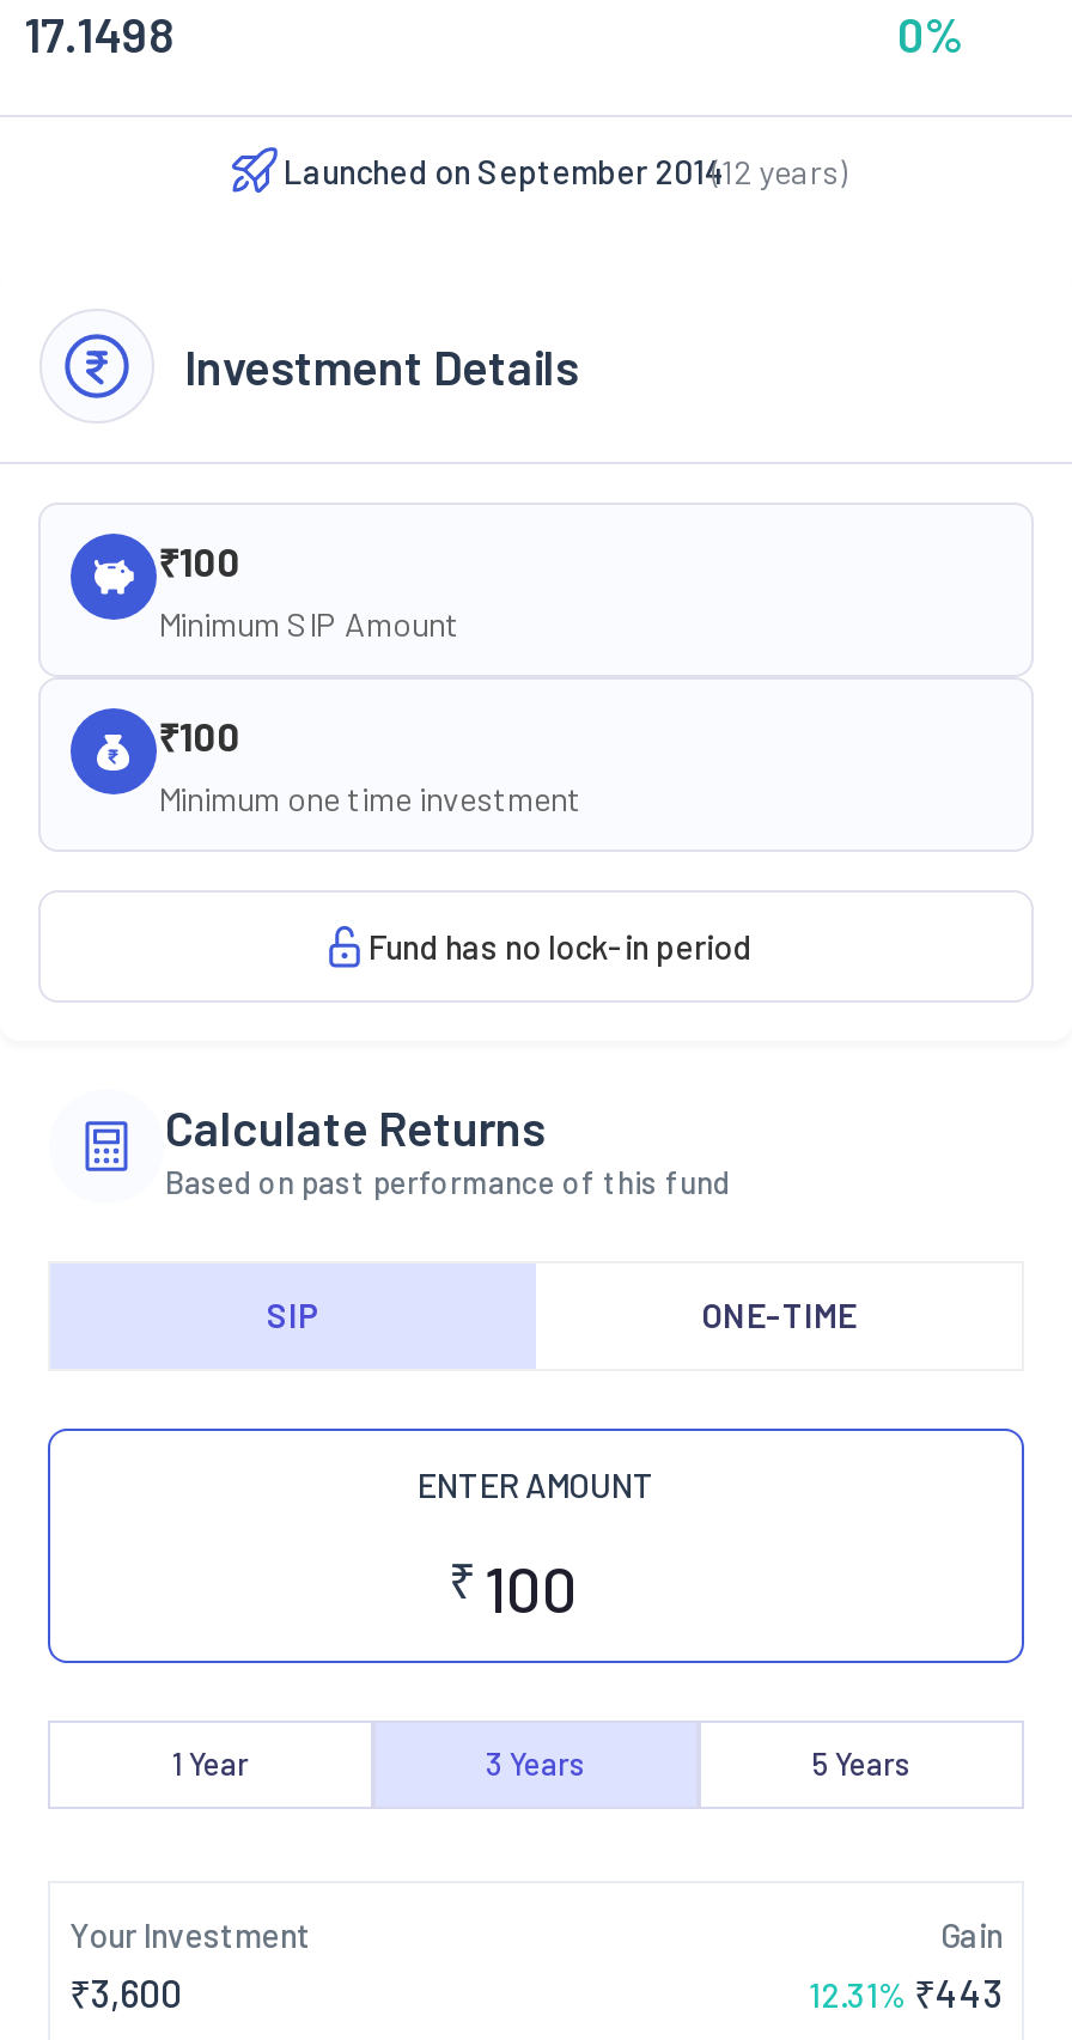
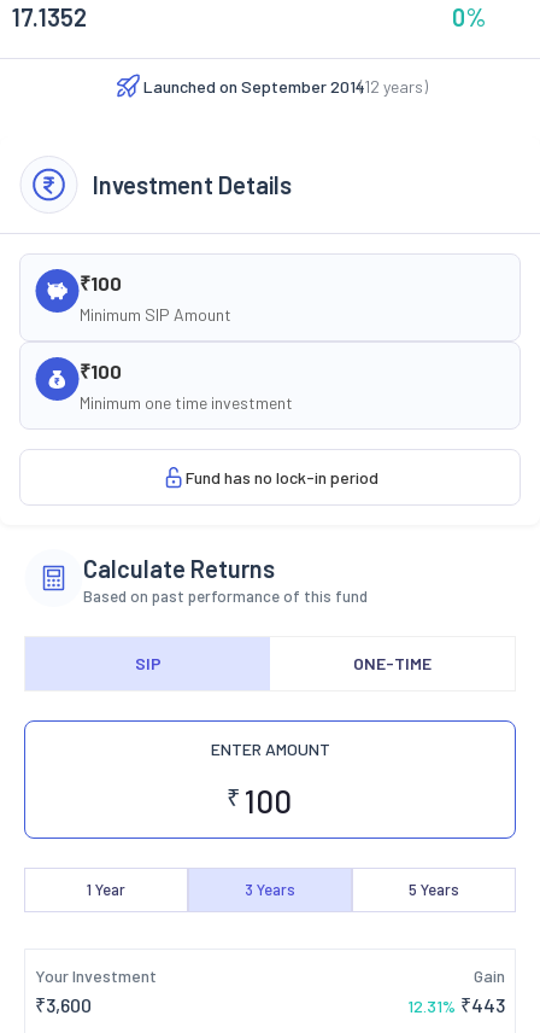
- 17.1498
+ 17.1352
